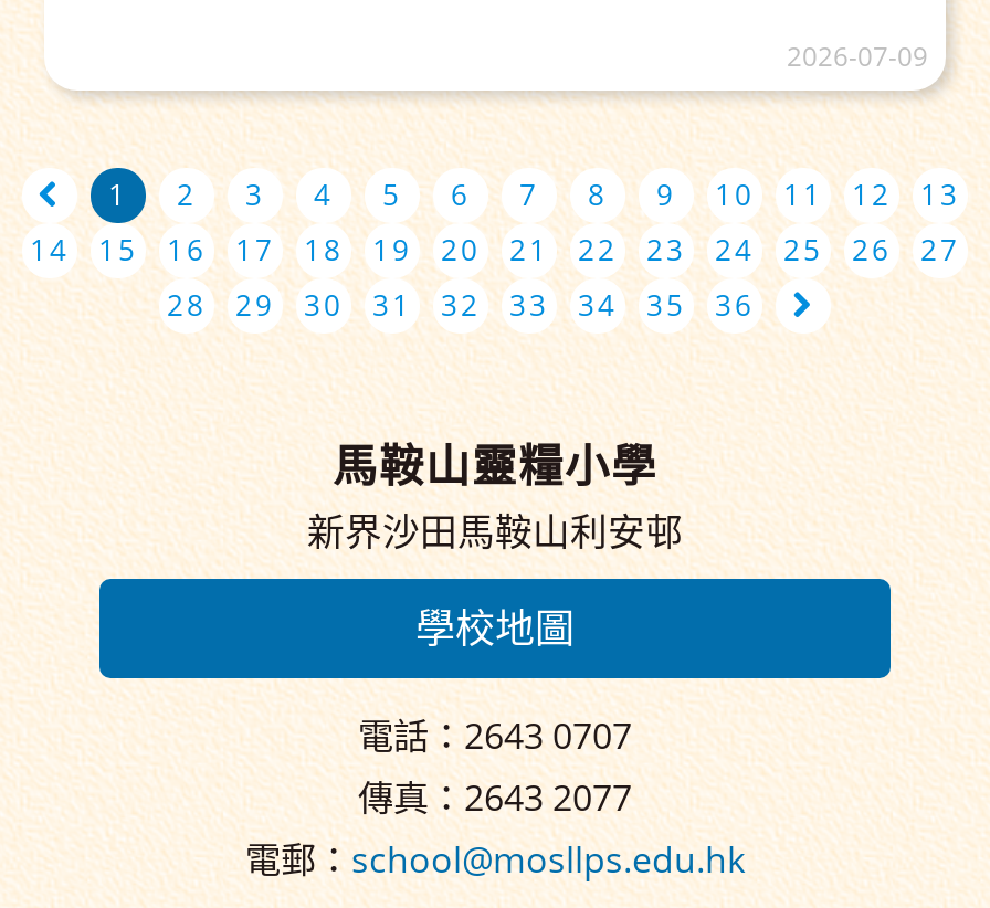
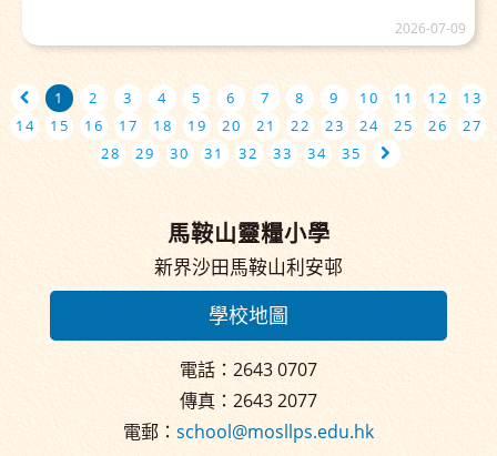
- 36
